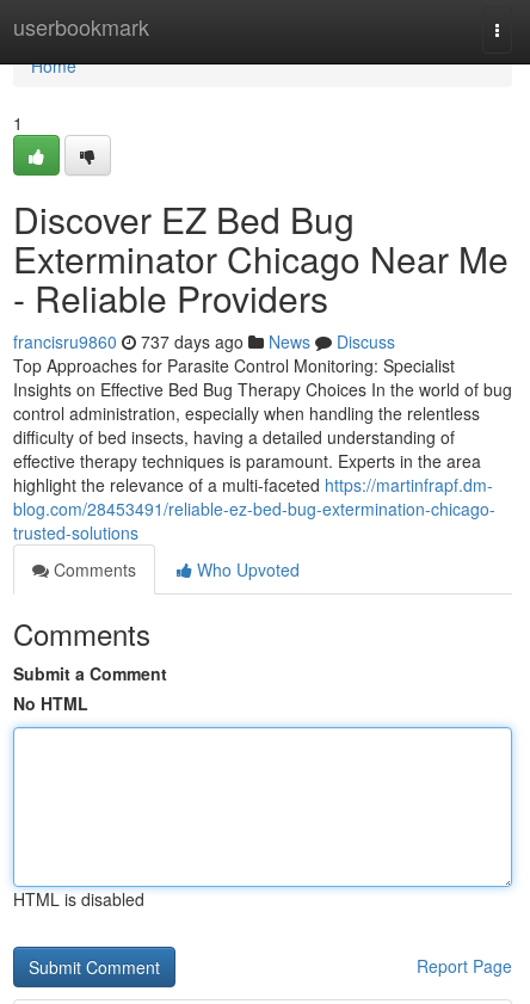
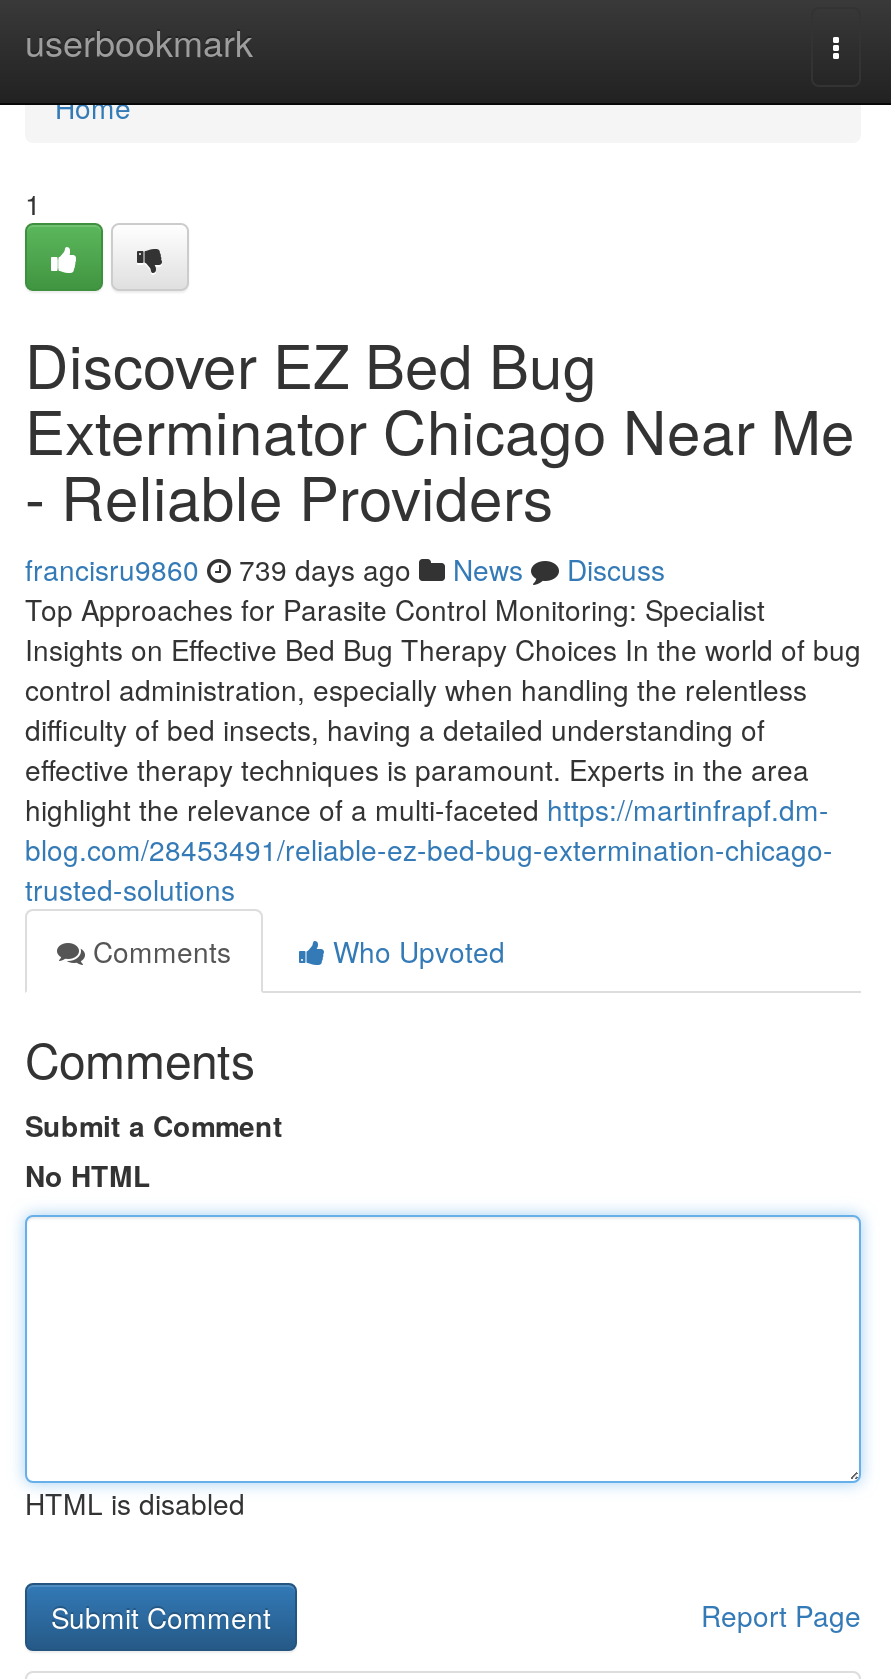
- francisru9860 737 days ago News Discuss
+ francisru9860 739 days ago News Discuss
